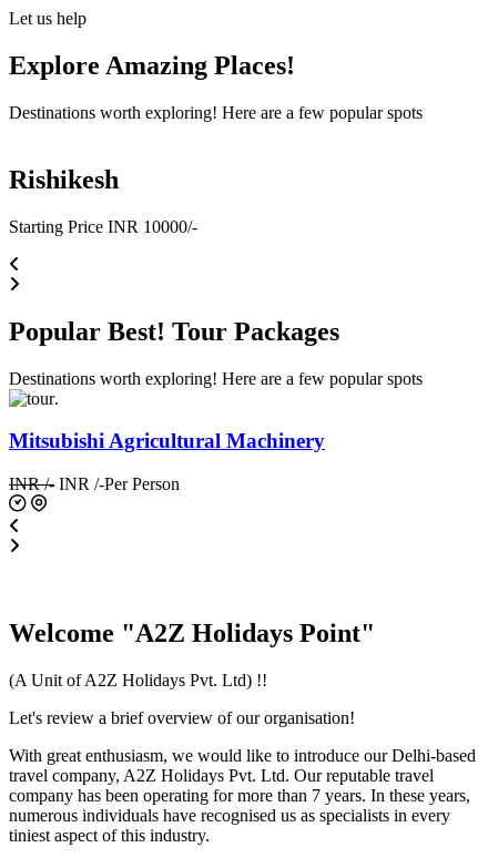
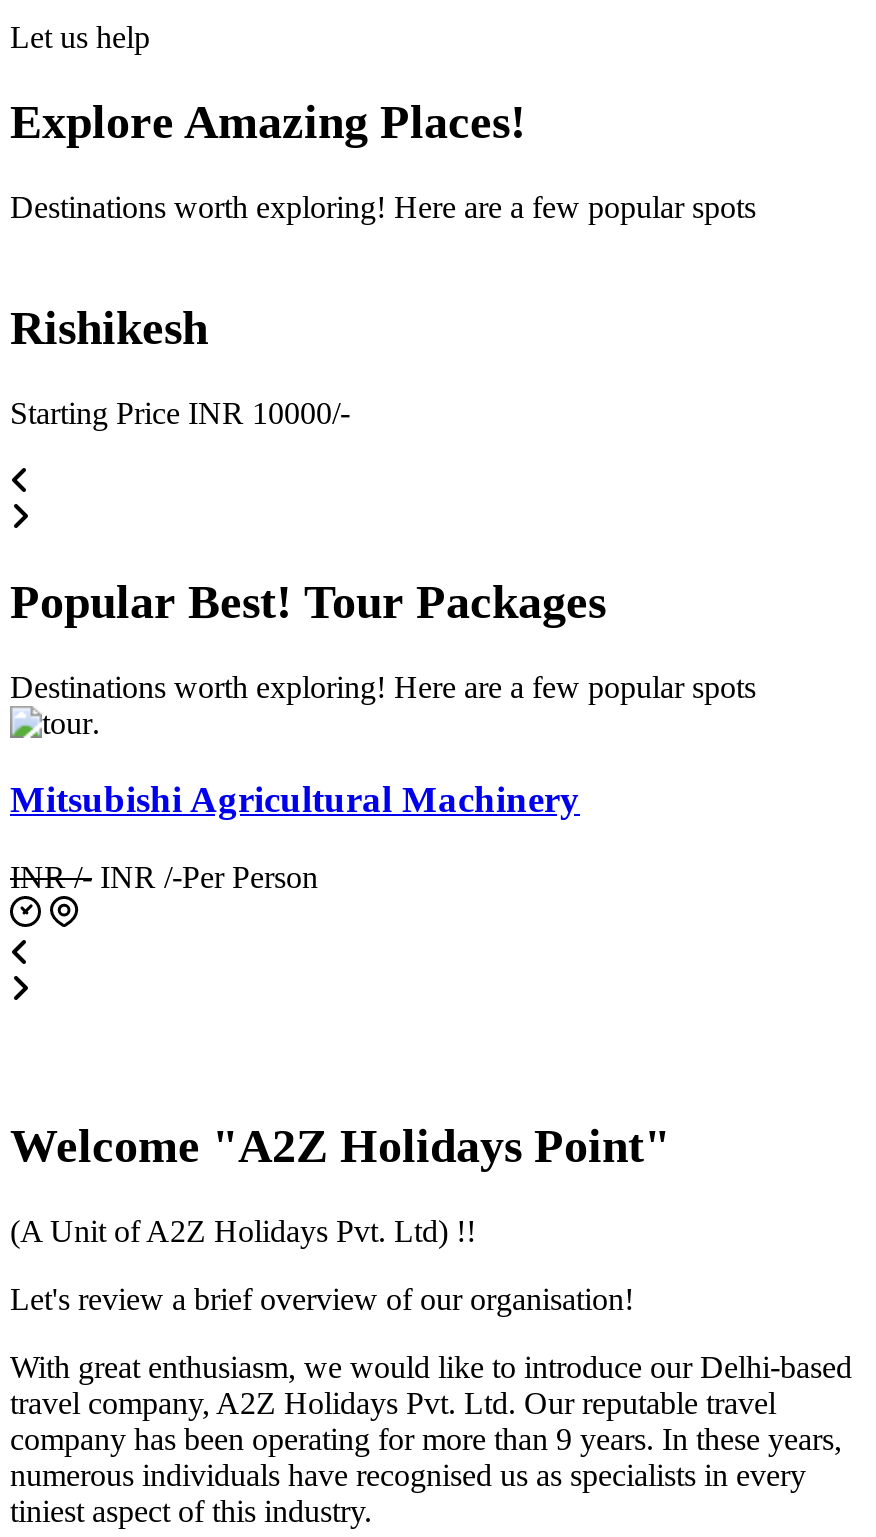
- company has been operating for more than 7 years. In these years,
+ company has been operating for more than 9 years. In these years,
